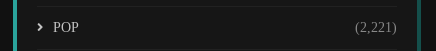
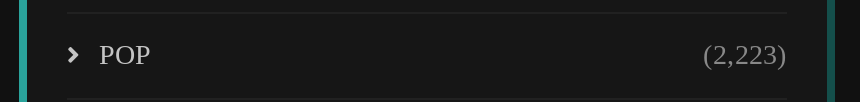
- (2,221)
+ (2,223)
